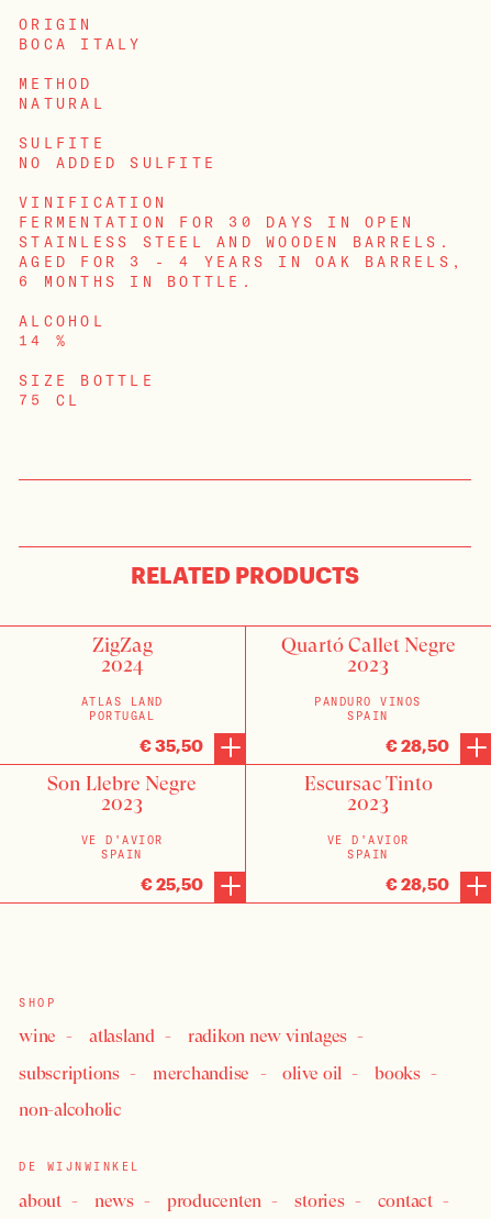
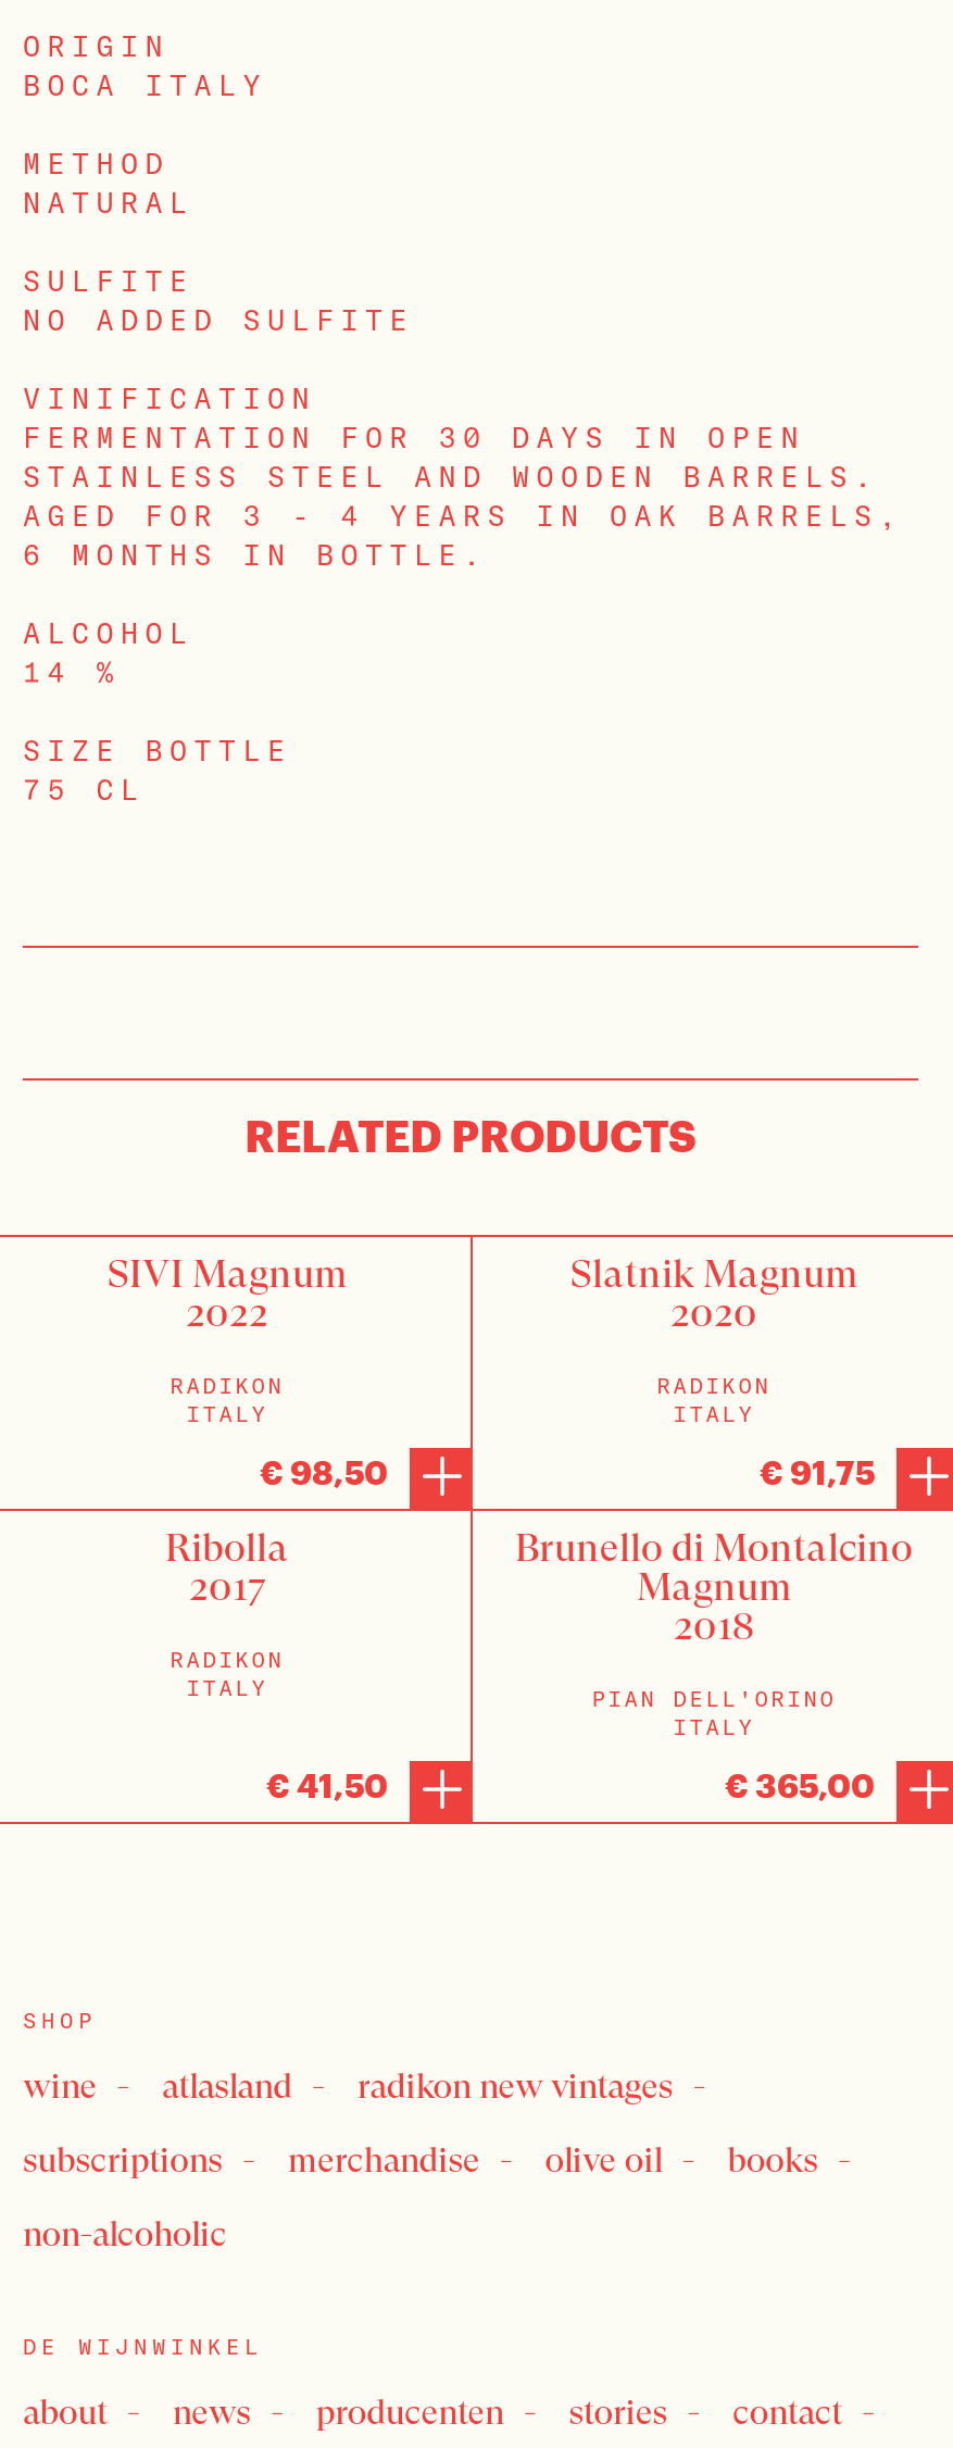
- ZigZag
- 2024
+ SIVI Magnum
+ 2022

- Quartó Callet Negre
- 2023
+ Slatnik Magnum
+ 2020

- ATLAS LAND
- PORTUGAL
+ RADIKON
+ ITALY

- PANDURO VINOS
- SPAIN
+ RADIKON
+ ITALY

- € 35,50
+ € 98,50

- € 28,50
+ € 91,75

- Son Llebre Negre
- 2023
+ Ribolla
+ 2017

- Escursac Tinto
- 2023
+ Brunello di Montalcino
+ Magnum
+ 2018

- VE D'AVIOR
- SPAIN
+ RADIKON
+ ITALY

- VE D'AVIOR
- SPAIN
+ PIAN DELL'ORINO
+ ITALY

- € 25,50
+ € 41,50

- € 28,50
+ € 365,00
